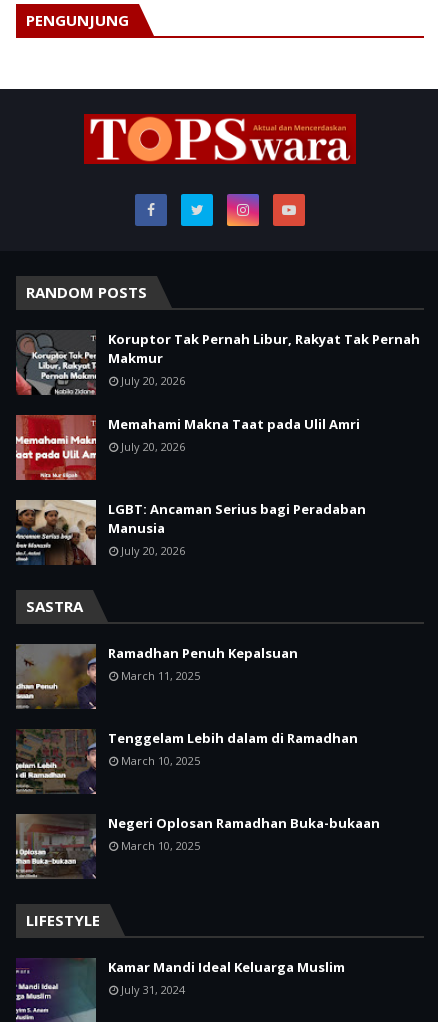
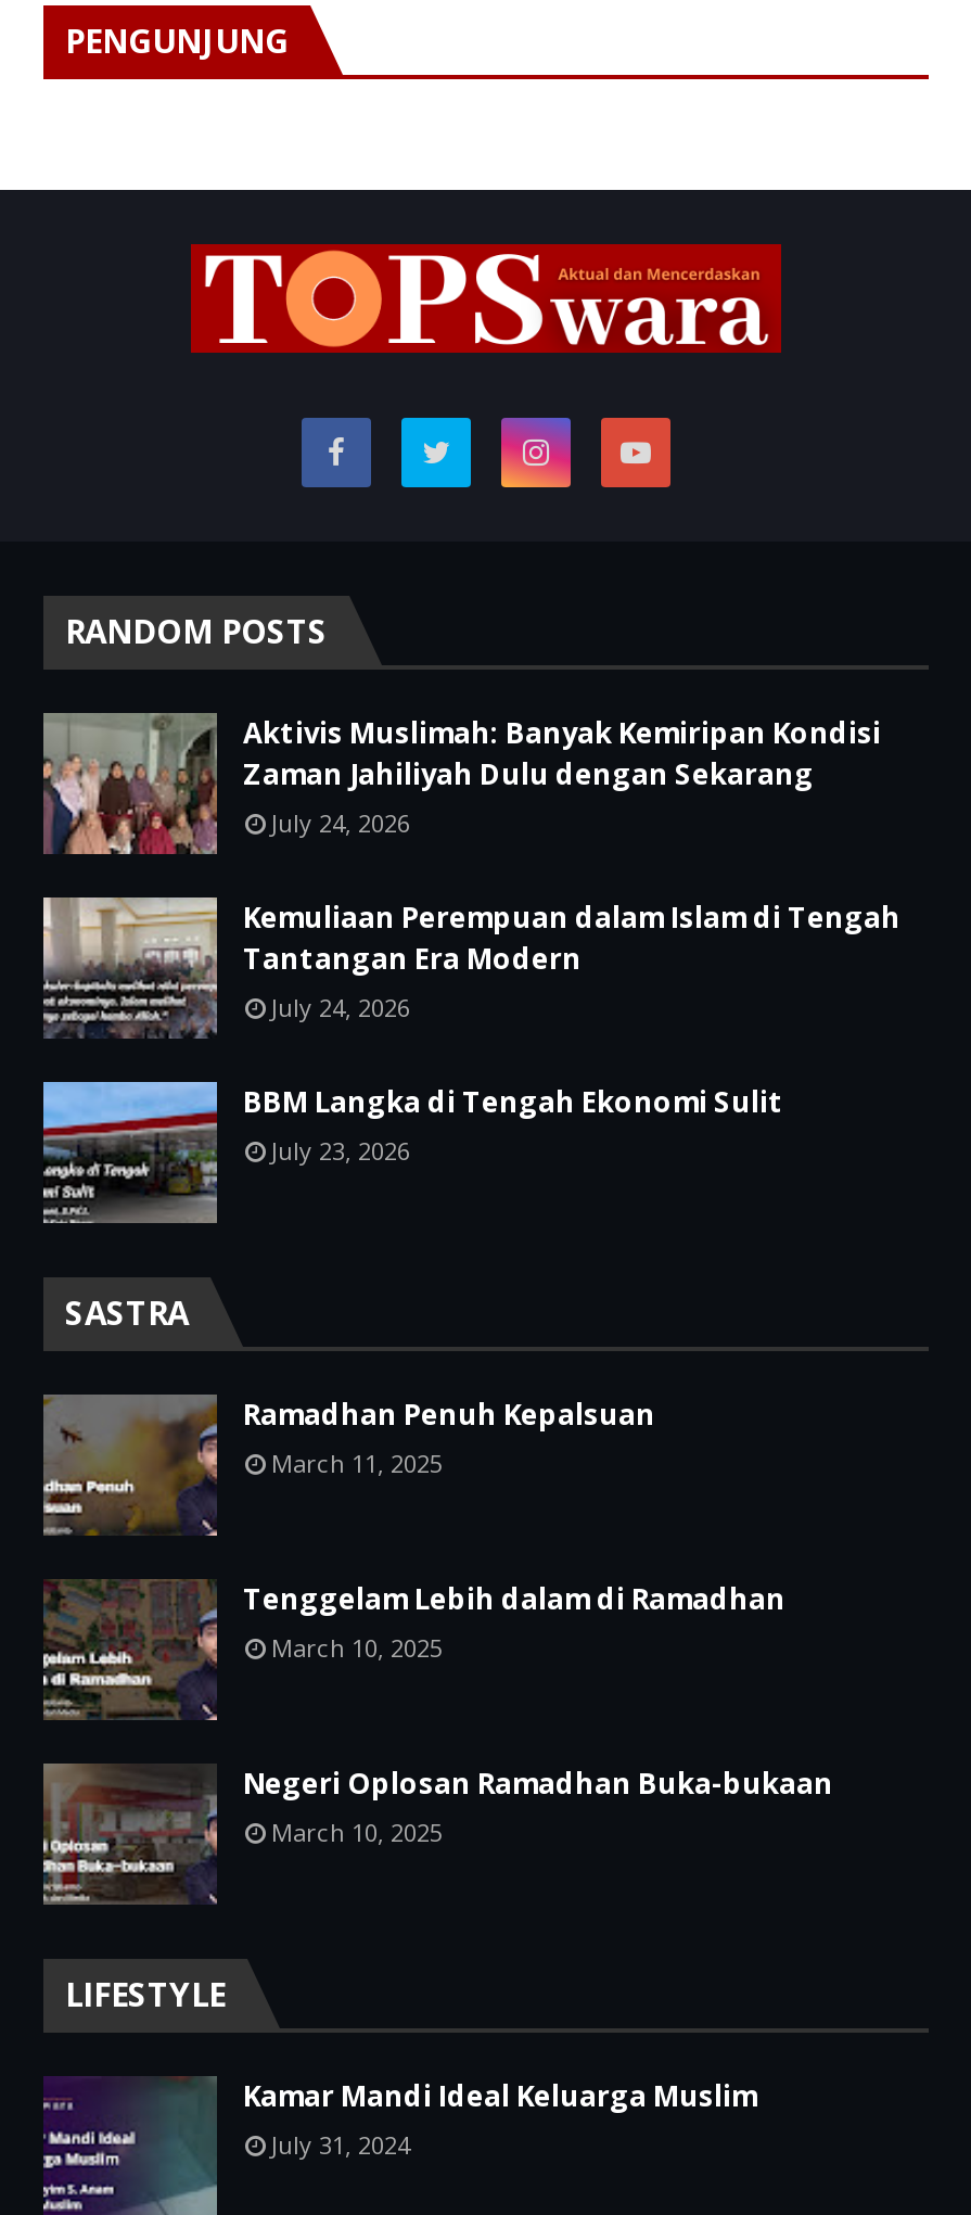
- [image]
- Koruptor Tak Pernah Libur, Rakyat Tak Pernah
- Makmur
- July 20, 2026
+ [image]
+ Aktivis Muslimah: Banyak Kemiripan Kondisi
+ Zaman Jahiliyah Dulu dengan Sekarang
+ July 24, 2026

- [image]
- Memahami Makna Taat pada Ulil Amri
- July 20, 2026
+ [image]
+ Kemuliaan Perempuan dalam Islam di Tengah
+ Tantangan Era Modern
+ July 24, 2026

- [image]
- LGBT: Ancaman Serius bagi Peradaban
- Manusia
- July 20, 2026
+ [image]
+ BBM Langka di Tengah Ekonomi Sulit
+ July 23, 2026
